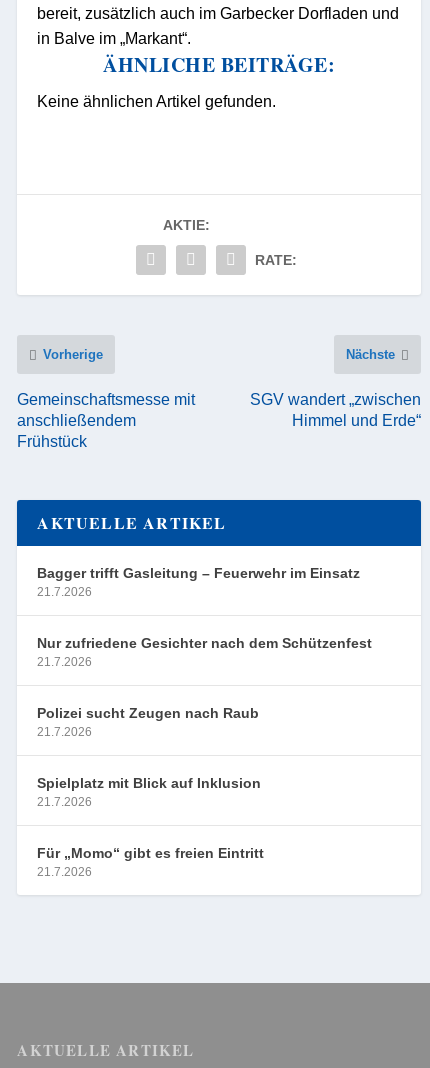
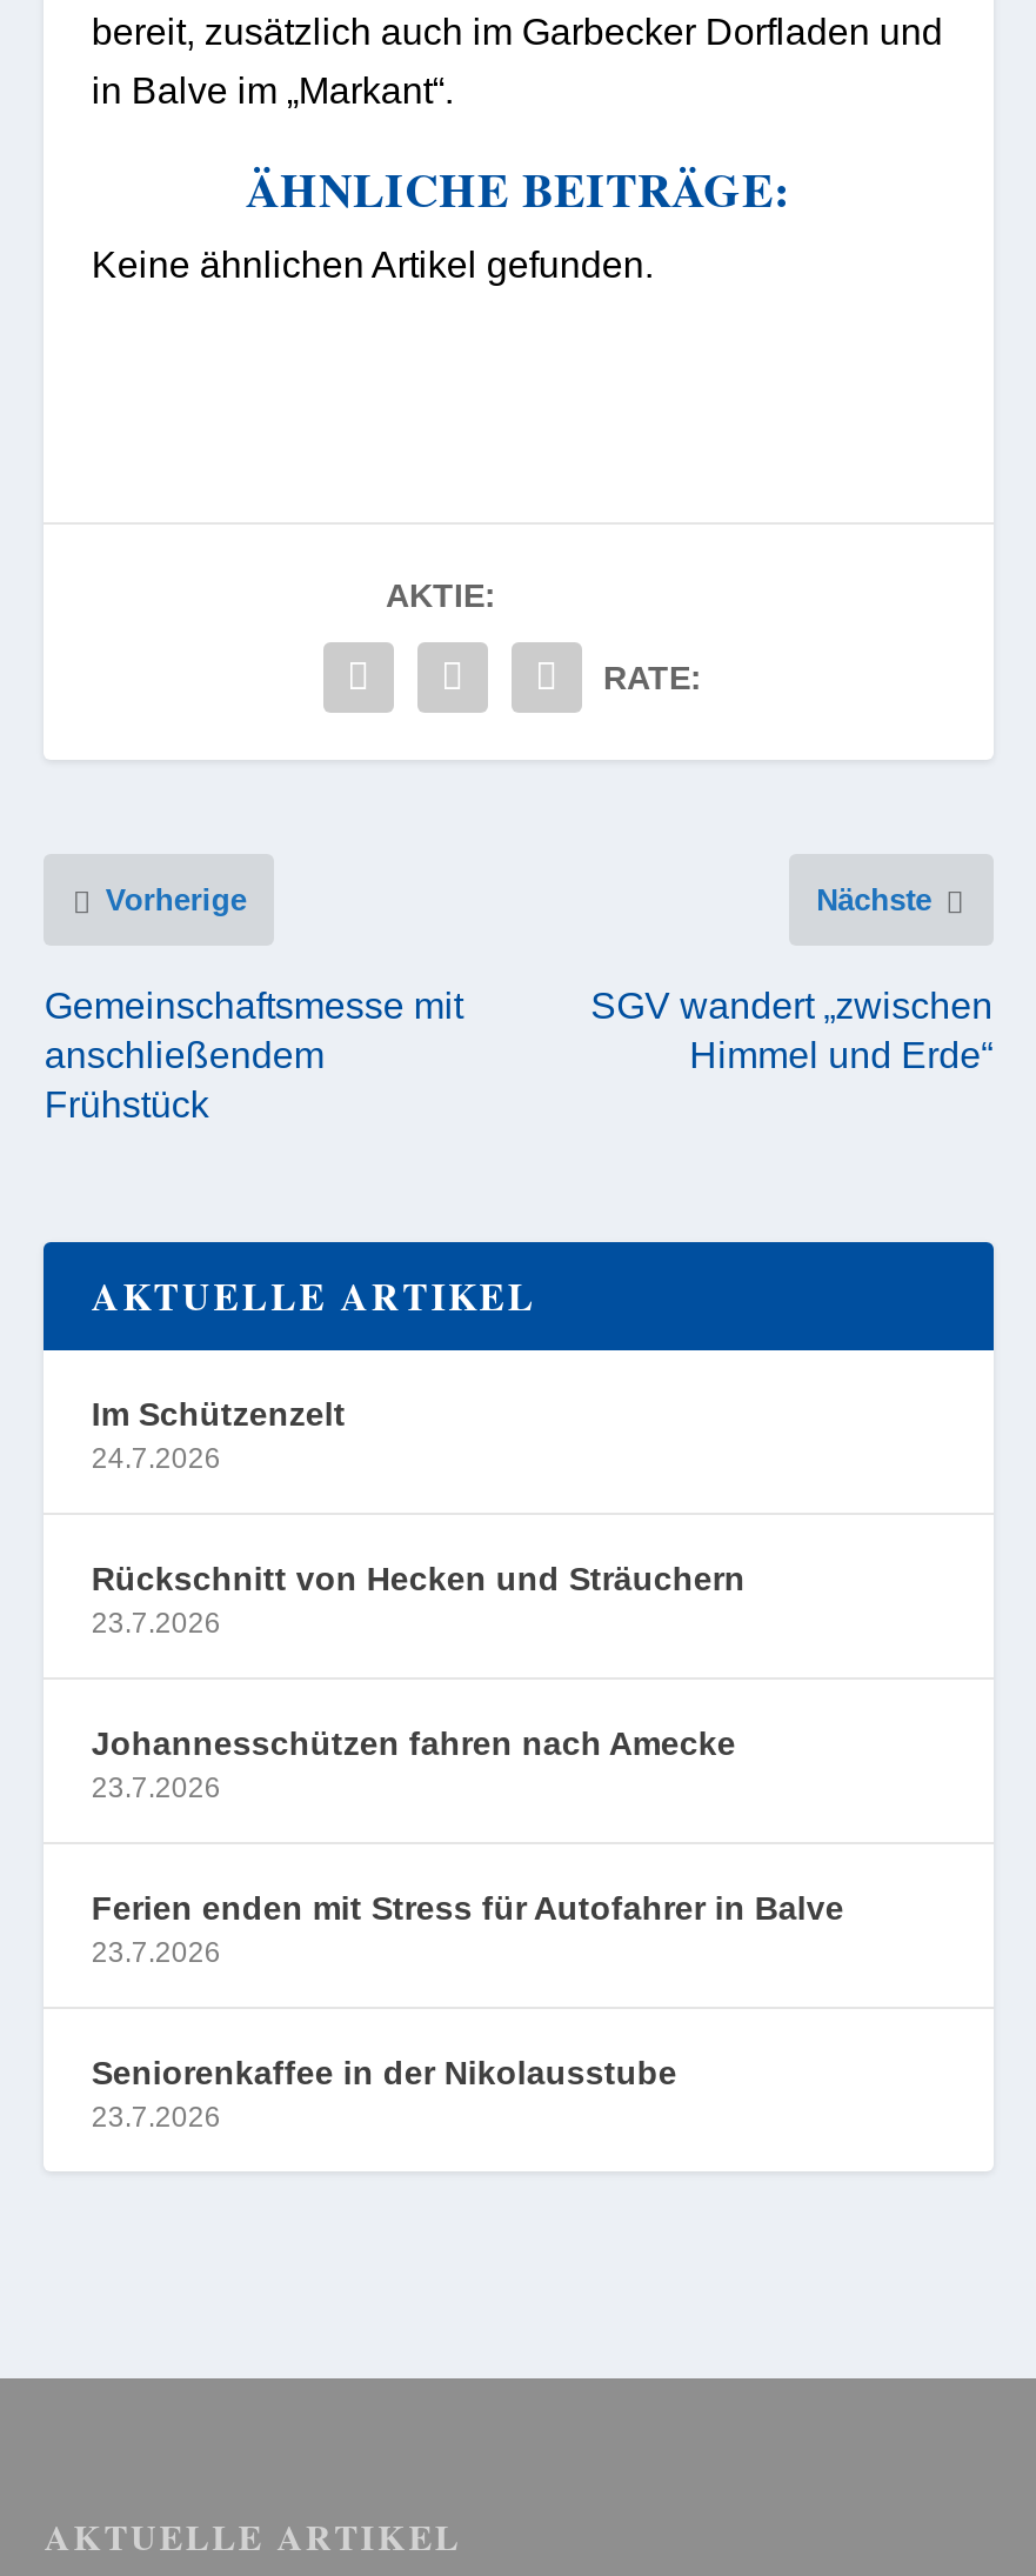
- Bagger trifft Gasleitung – Feuerwehr im Einsatz
- 21.7.2026
+ Im Schützenzelt
+ 24.7.2026

- Nur zufriedene Gesichter nach dem Schützenfest
- 21.7.2026
+ Rückschnitt von Hecken und Sträuchern
+ 23.7.2026

- Polizei sucht Zeugen nach Raub
- 21.7.2026
+ Johannesschützen fahren nach Amecke
+ 23.7.2026

- Spielplatz mit Blick auf Inklusion
- 21.7.2026
+ Ferien enden mit Stress für Autofahrer in Balve
+ 23.7.2026

- Für „Momo“ gibt es freien Eintritt
- 21.7.2026
+ Seniorenkaffee in der Nikolausstube
+ 23.7.2026
